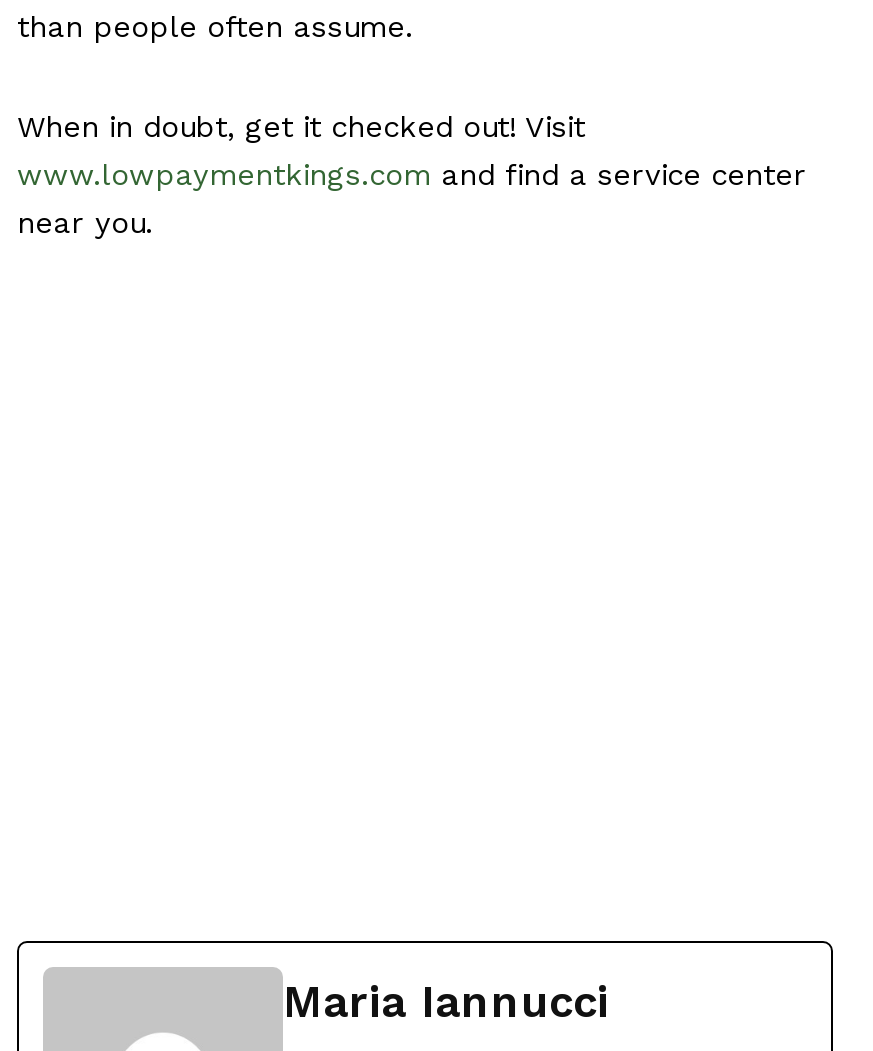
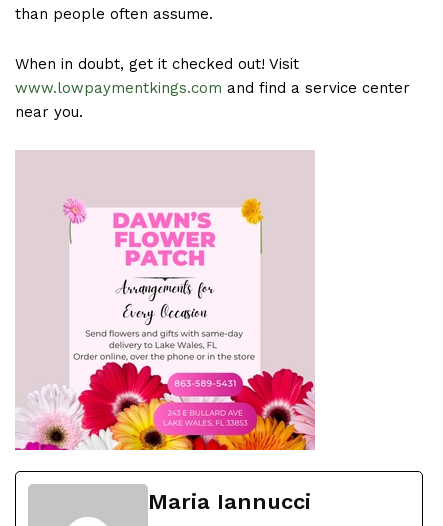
+ [image]
